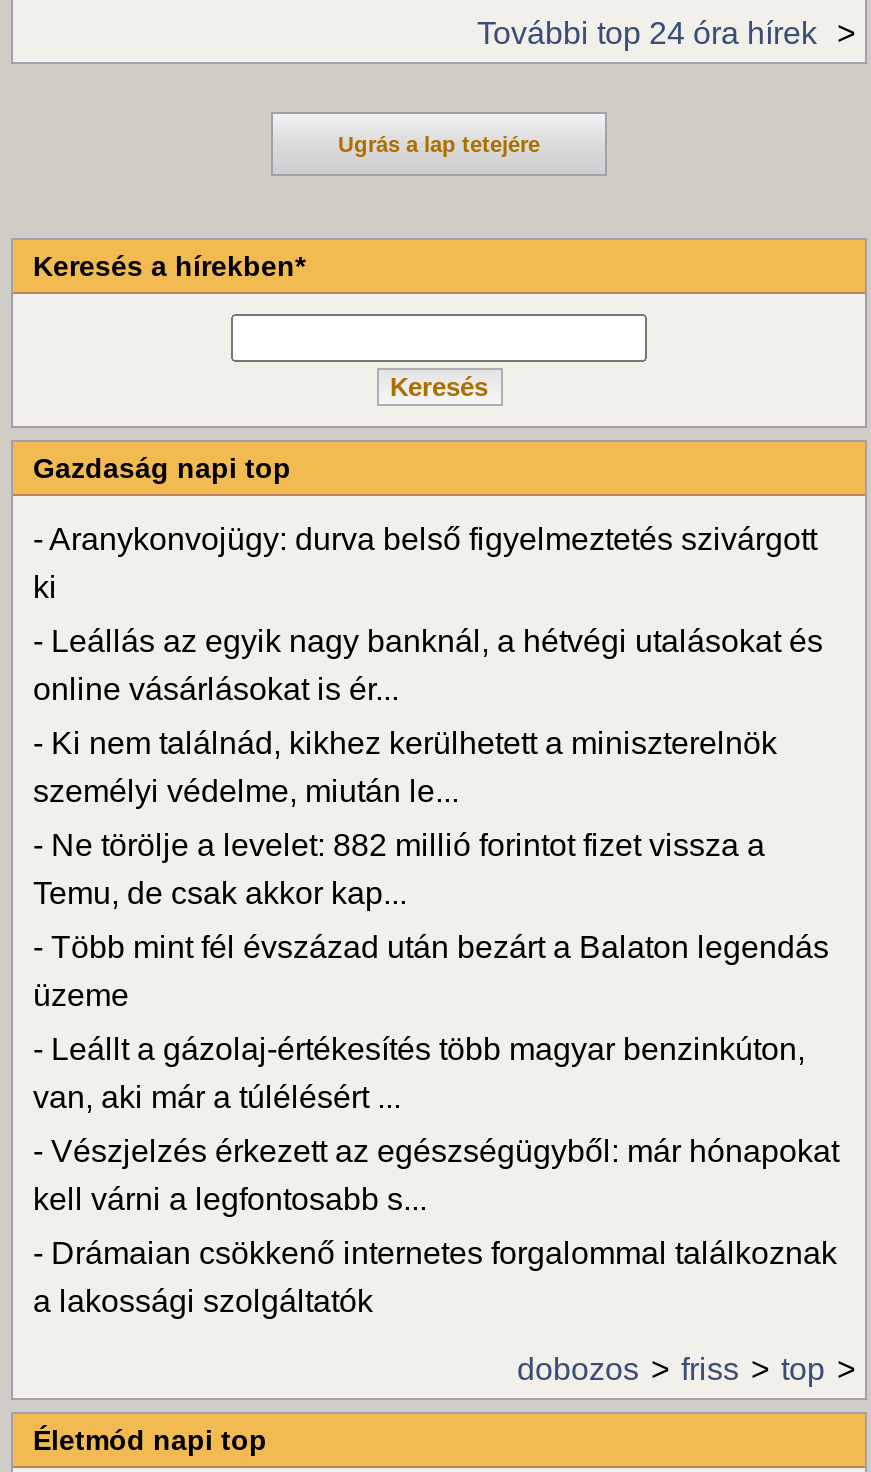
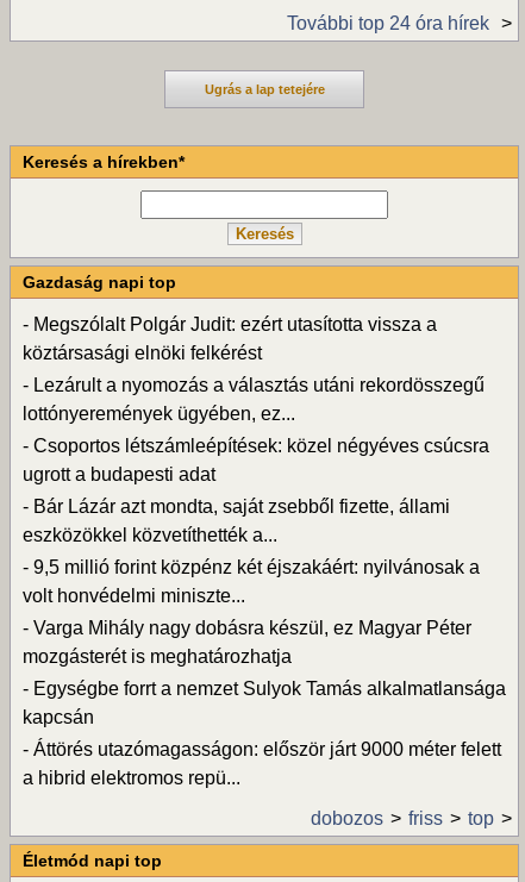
- - Aranykonvojügy: durva belső figyelmeztetés szivárgott
- ki
+ - Megszólalt Polgár Judit: ezért utasította vissza a
+ köztársasági elnöki felkérést

- - Leállás az egyik nagy banknál, a hétvégi utalásokat és
- online vásárlásokat is ér...
+ - Lezárult a nyomozás a választás utáni rekordösszegű
+ lottónyeremények ügyében, ez...

- - Ki nem találnád, kikhez kerülhetett a miniszterelnök
- személyi védelme, miután le...
+ - Csoportos létszámleépítések: közel négyéves csúcsra
+ ugrott a budapesti adat

- - Ne törölje a levelet: 882 millió forintot fizet vissza a
- Temu, de csak akkor kap...
+ - Bár Lázár azt mondta, saját zsebből fizette, állami
+ eszközökkel közvetíthették a...

- - Több mint fél évszázad után bezárt a Balaton legendás
- üzeme
+ - 9,5 millió forint közpénz két éjszakáért: nyilvánosak a
+ volt honvédelmi miniszte...

- - Leállt a gázolaj-értékesítés több magyar benzinkúton,
- van, aki már a túlélésért ...
+ - Varga Mihály nagy dobásra készül, ez Magyar Péter
+ mozgásterét is meghatározhatja

- - Vészjelzés érkezett az egészségügyből: már hónapokat
- kell várni a legfontosabb s...
+ - Egységbe forrt a nemzet Sulyok Tamás alkalmatlansága
+ kapcsán

- - Drámaian csökkenő internetes forgalommal találkoznak
- a lakossági szolgáltatók
+ - Áttörés utazómagasságon: először járt 9000 méter felett
+ a hibrid elektromos repü...
